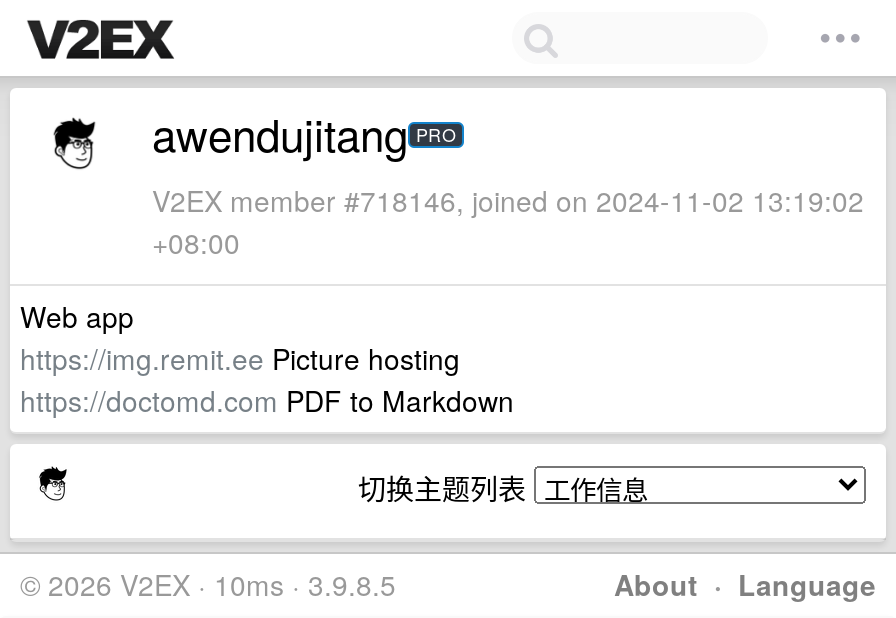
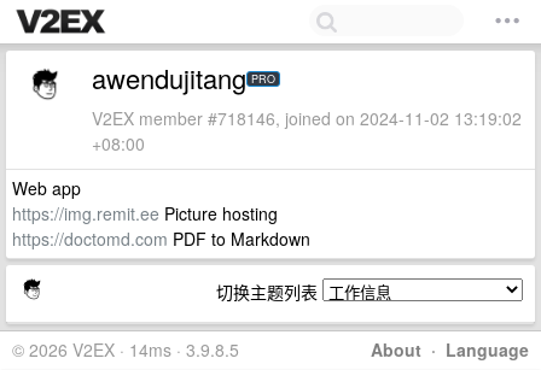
- © 2026 V2EX · 10ms · 3.9.8.5
+ © 2026 V2EX · 14ms · 3.9.8.5
